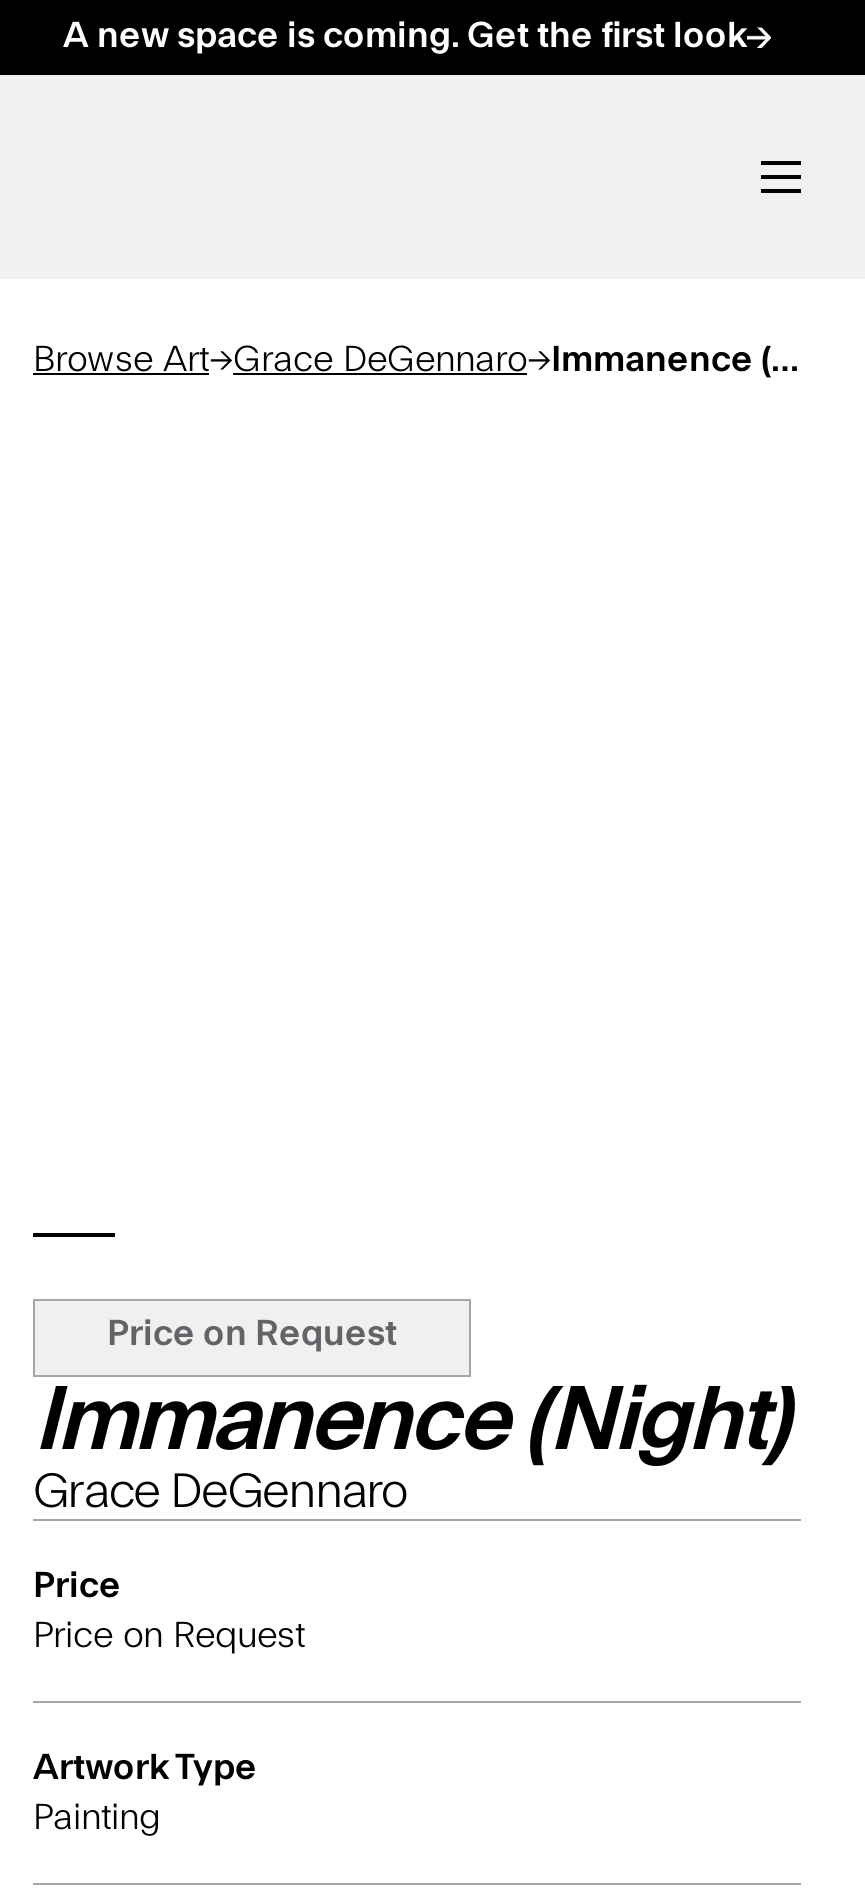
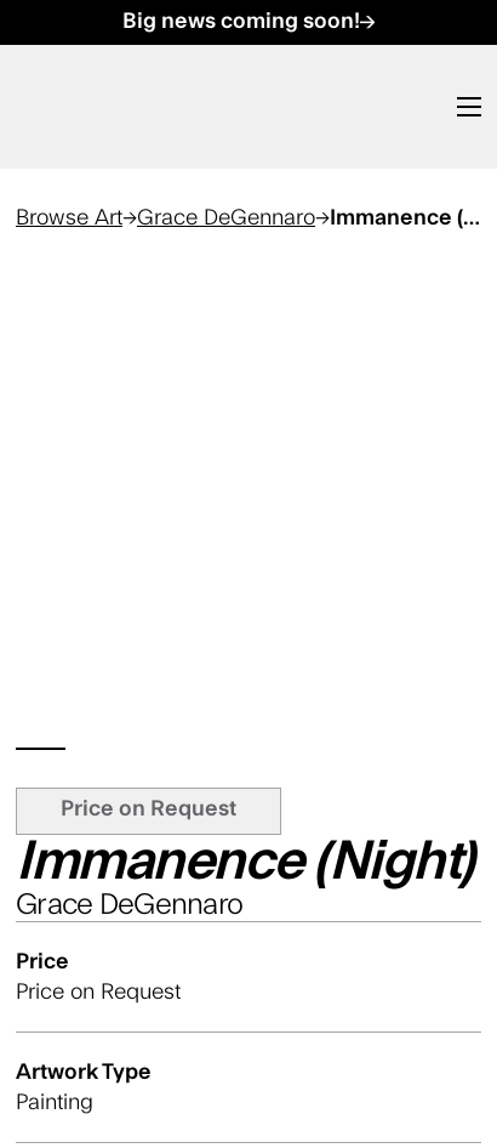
- A new space is coming. Get the first look
+ Big news coming soon!
